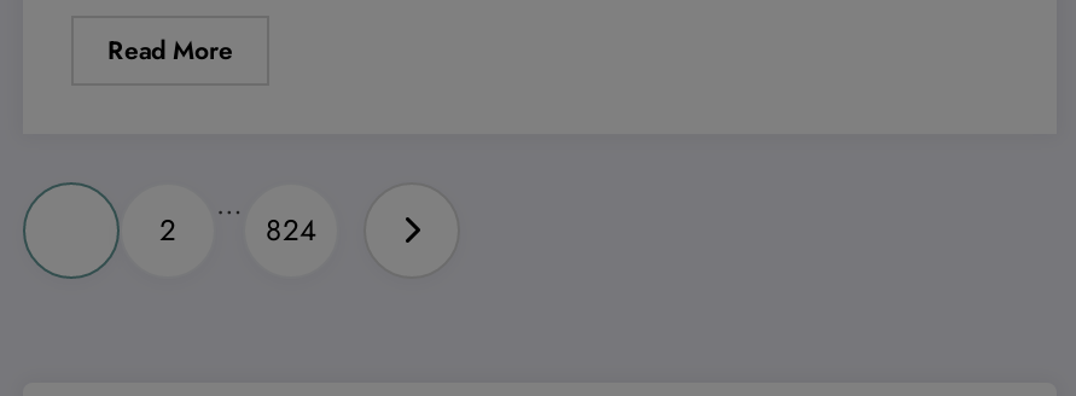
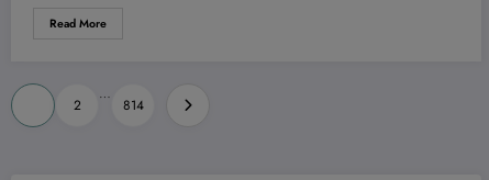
- 824
+ 814
